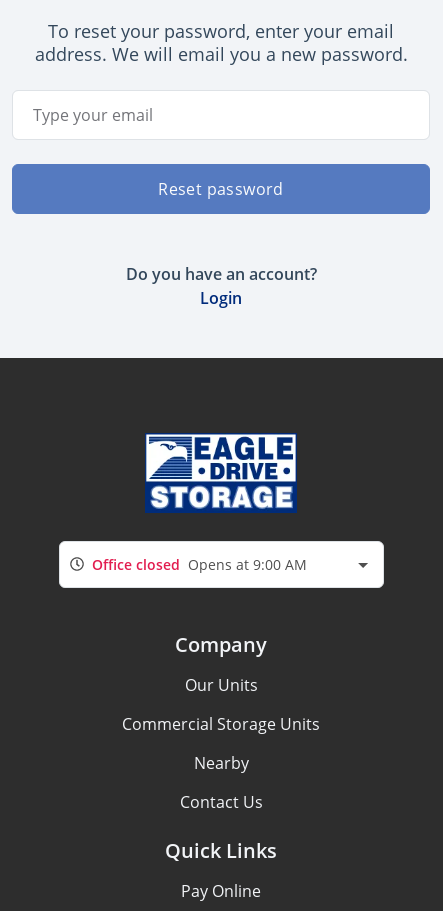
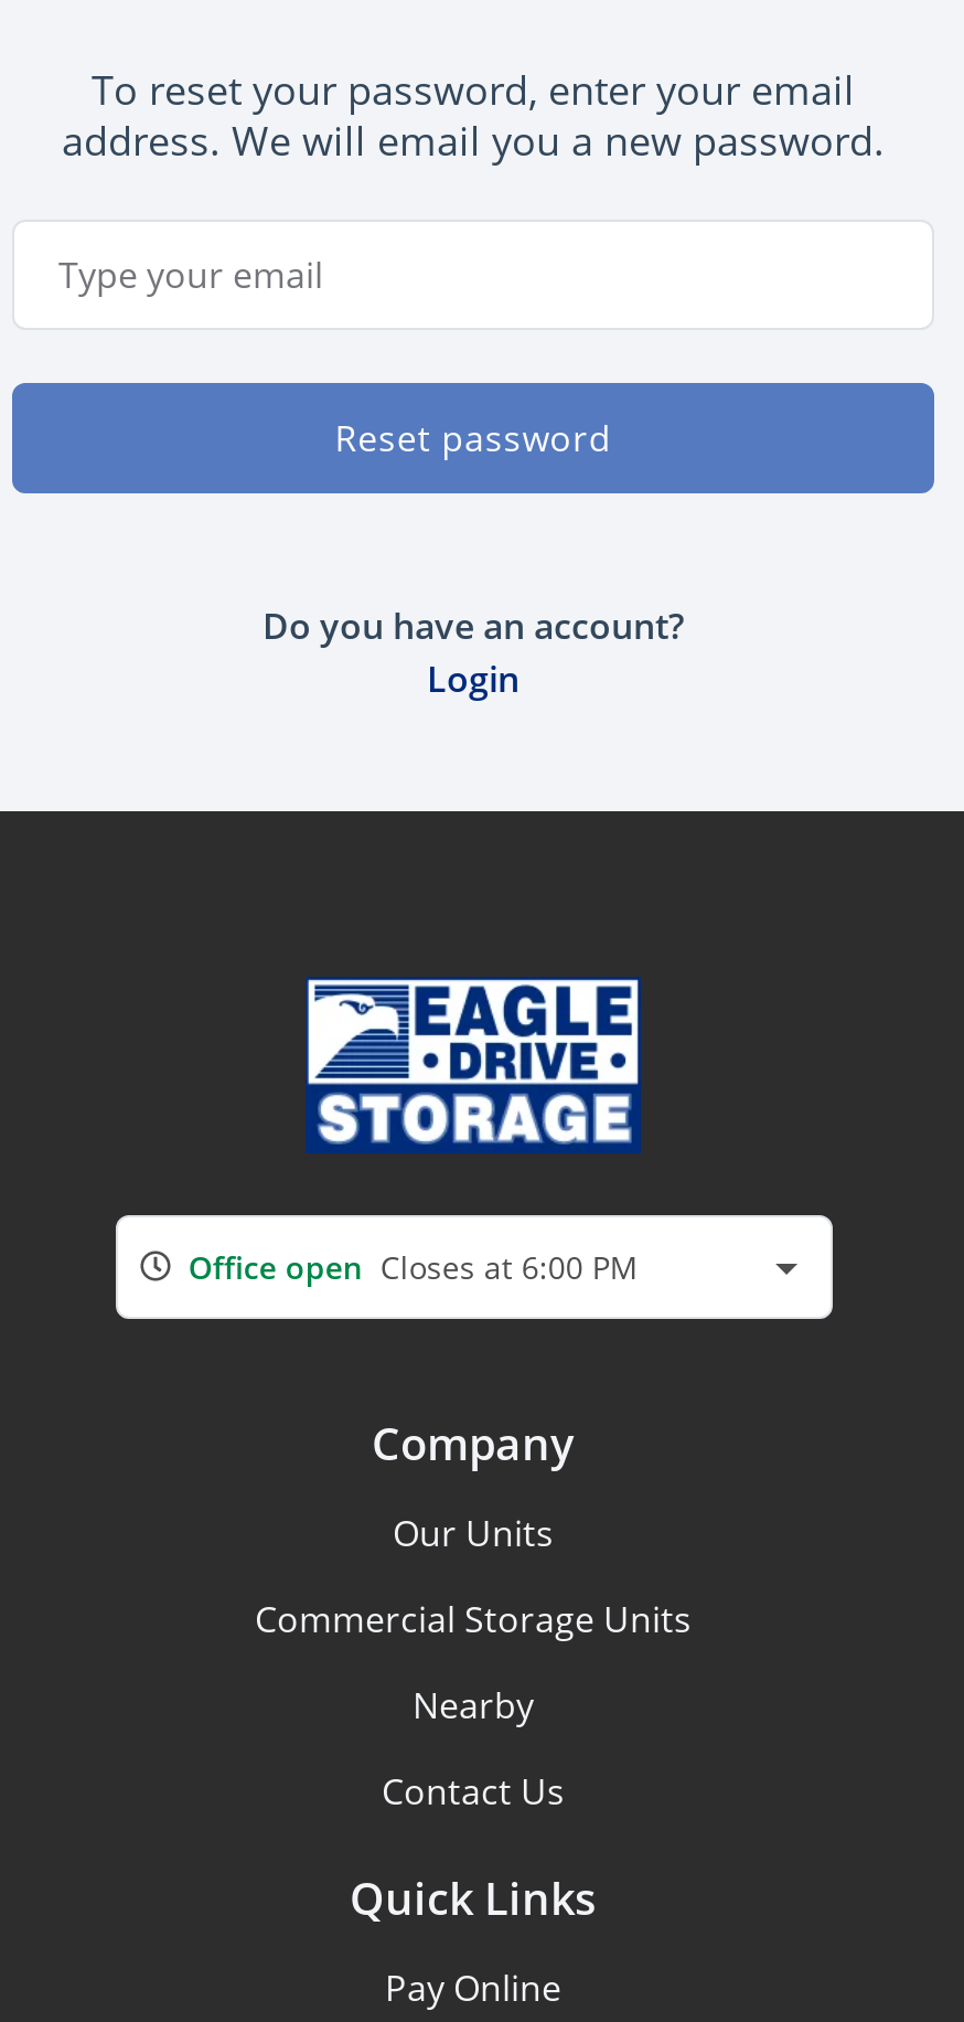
- Office closed Opens at 9:00 AM
+ Office open Closes at 6:00 PM
